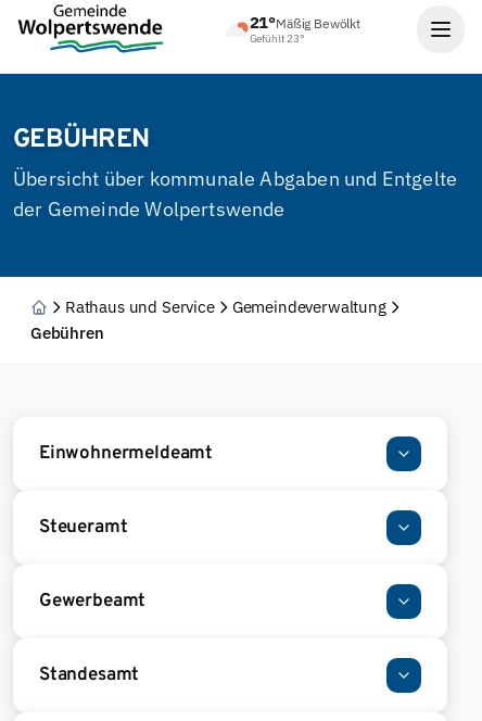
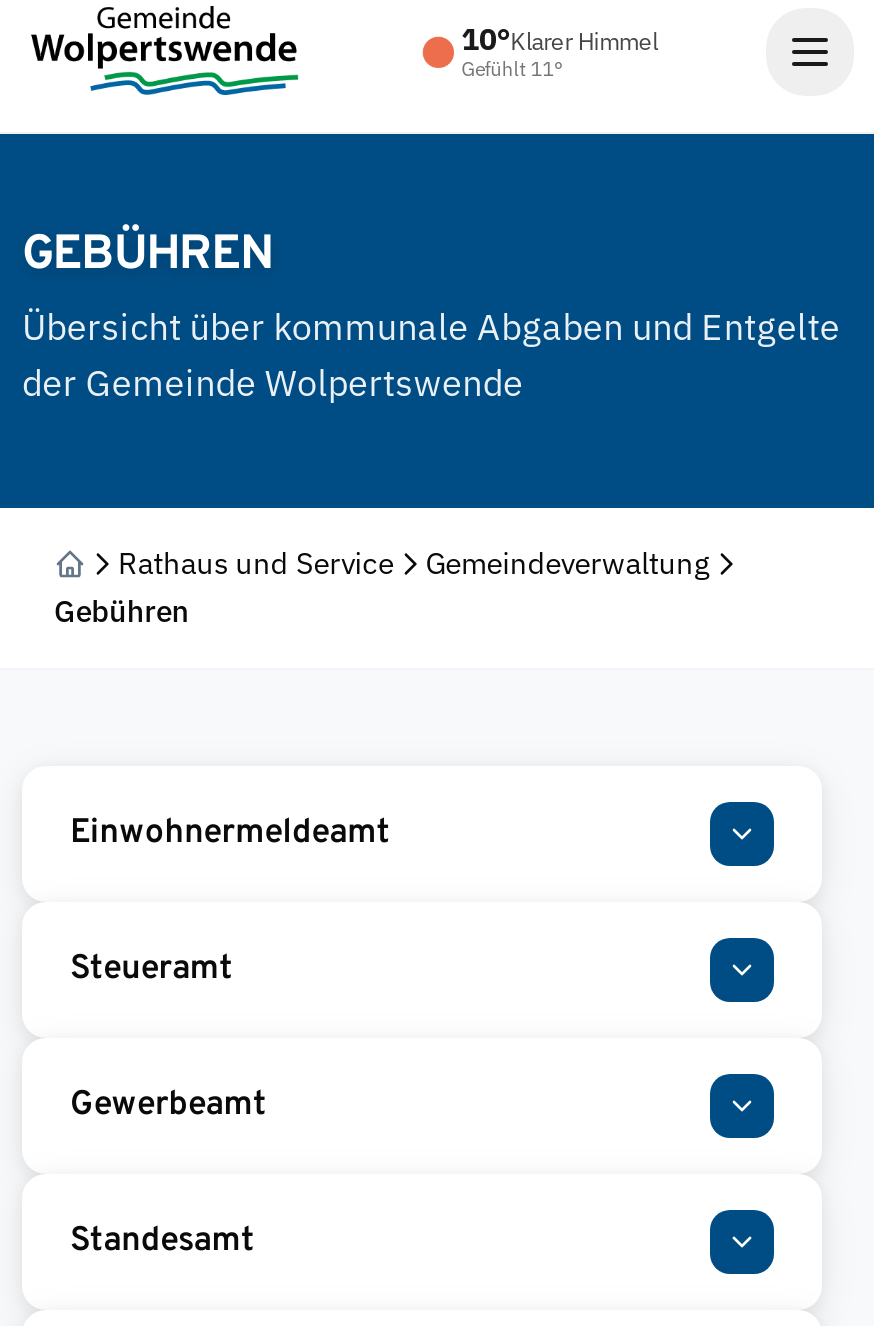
- 21°Mäßig Bewölkt
- Gefühlt 23°
+ 10°Klarer Himmel
+ Gefühlt 11°
